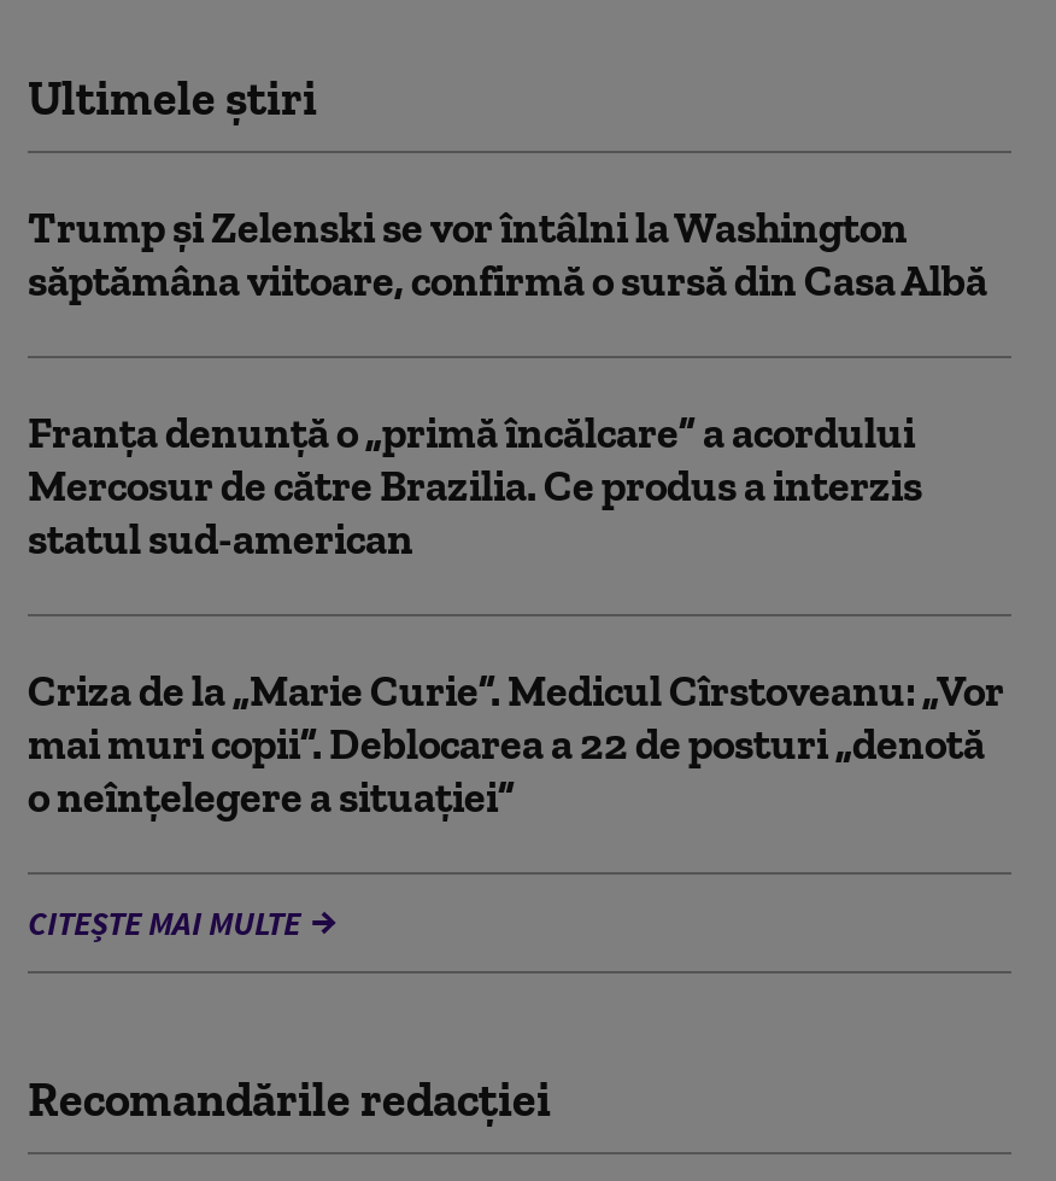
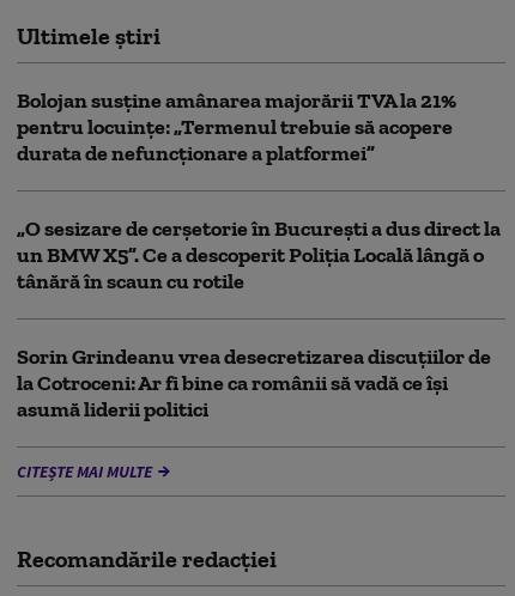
- Trump şi Zelenski se vor întâlni la Washington
- săptămâna viitoare, confirmă o sursă din Casa Albă
+ Bolojan susține amânarea majorării TVA la 21%
+ pentru locuințe: „Termenul trebuie să acopere
+ durata de nefuncționare a platformei”

- Franța denunță o „primă încălcare” a acordului
- Mercosur de către Brazilia. Ce produs a interzis
- statul sud-american
+ „O sesizare de cerșetorie în București a dus direct la
+ un BMW X5”. Ce a descoperit Poliția Locală lângă o
+ tânără în scaun cu rotile

- Criza de la „Marie Curie”. Medicul Cîrstoveanu: „Vor
- mai muri copii”. Deblocarea a 22 de posturi „denotă
- o neînțelegere a situației”
+ Sorin Grindeanu vrea desecretizarea discuțiilor de
+ la Cotroceni: Ar fi bine ca românii să vadă ce îşi
+ asumă liderii politici
